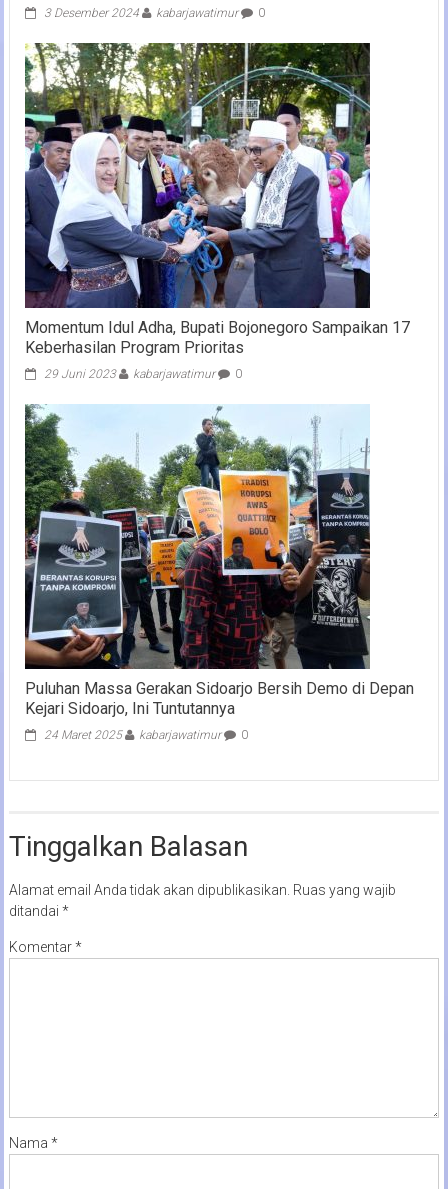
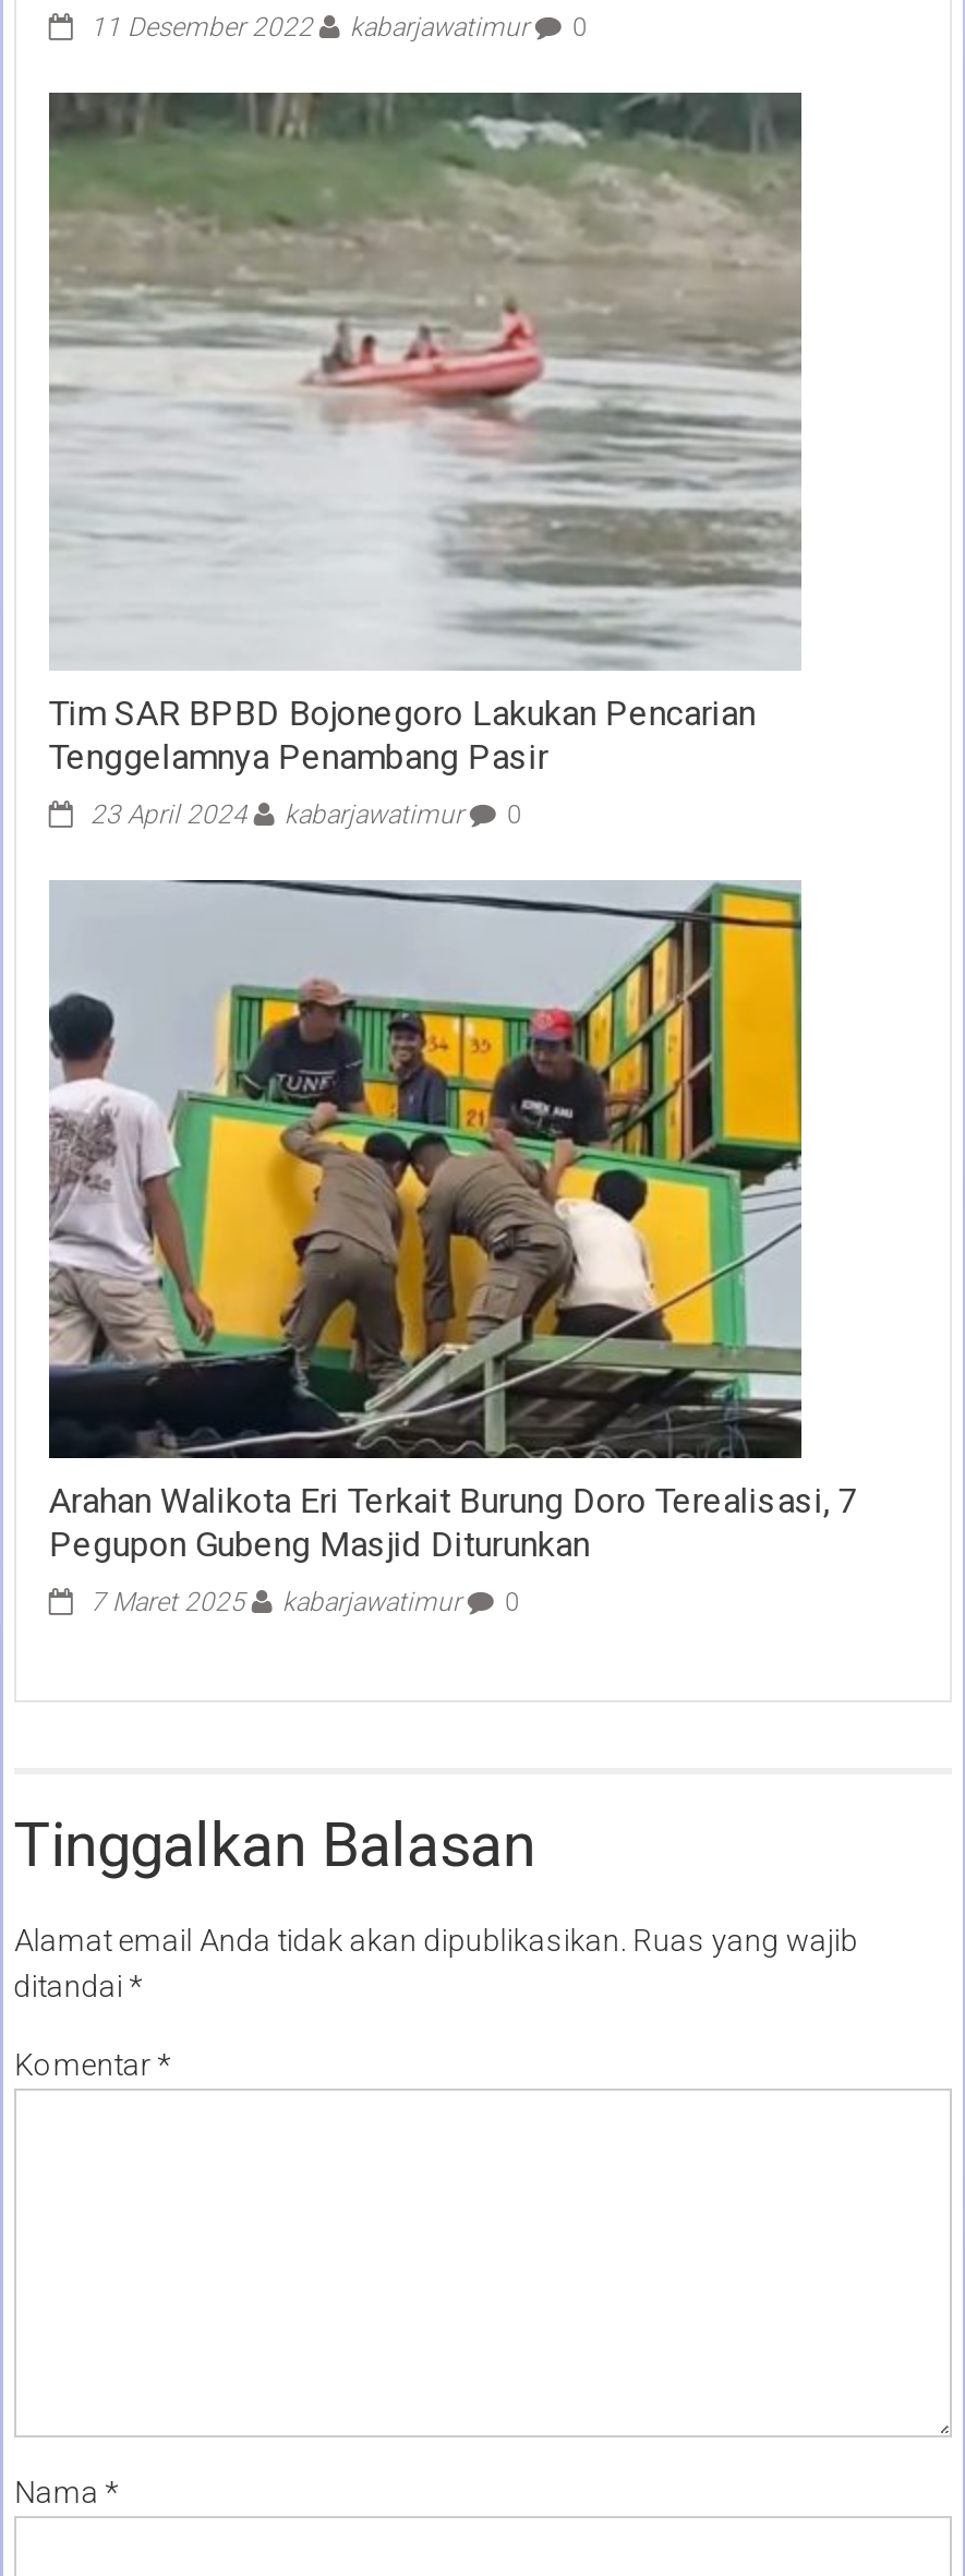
- 3 Desember 2024 kabarjawatimur 0
+ 11 Desember 2022 kabarjawatimur 0

- [image]
- Momentum Idul Adha, Bupati Bojonegoro Sampaikan 17
- Keberhasilan Program Prioritas
+ [image]
+ Tim SAR BPBD Bojonegoro Lakukan Pencarian
+ Tenggelamnya Penambang Pasir

- 29 Juni 2023 kabarjawatimur 0
+ 23 April 2024 kabarjawatimur 0

- [image]
- Puluhan Massa Gerakan Sidoarjo Bersih Demo di Depan
- Kejari Sidoarjo, Ini Tuntutannya
+ [image]
+ Arahan Walikota Eri Terkait Burung Doro Terealisasi, 7
+ Pegupon Gubeng Masjid Diturunkan

- 24 Maret 2025 kabarjawatimur 0
+ 7 Maret 2025 kabarjawatimur 0
